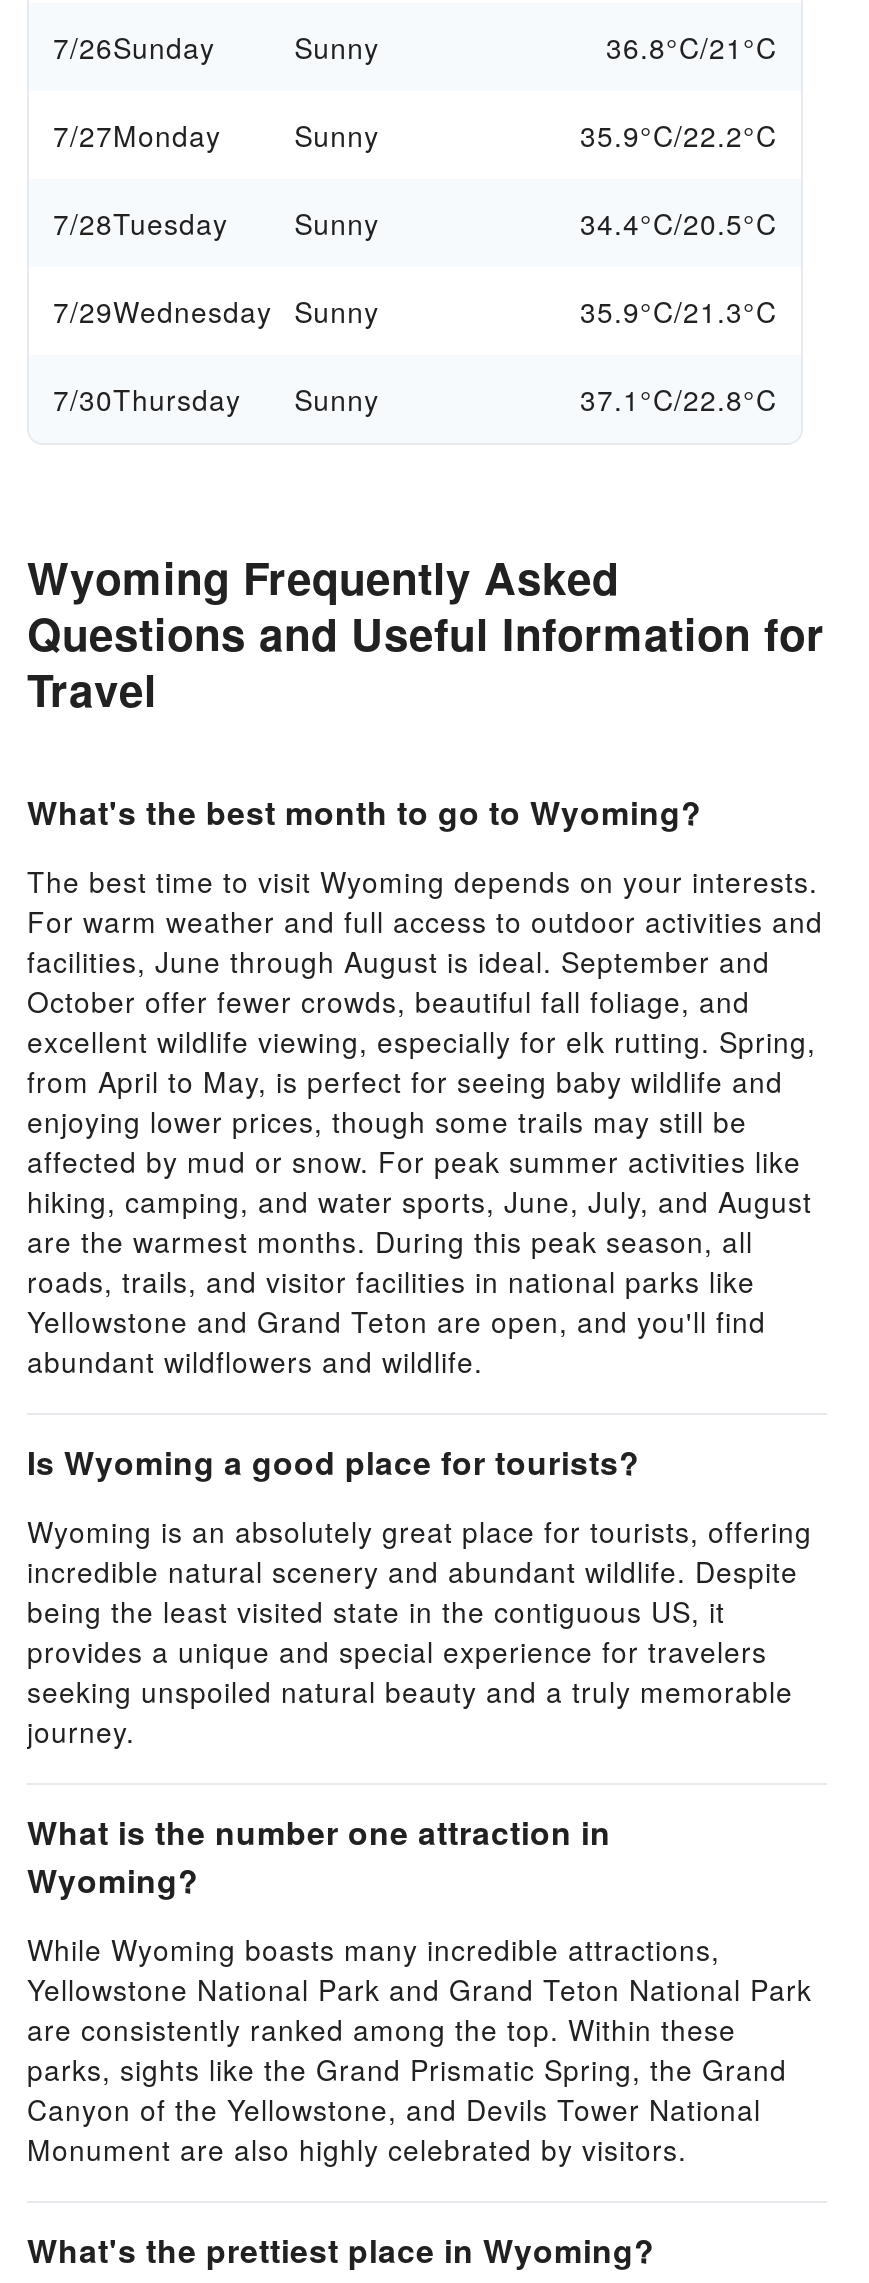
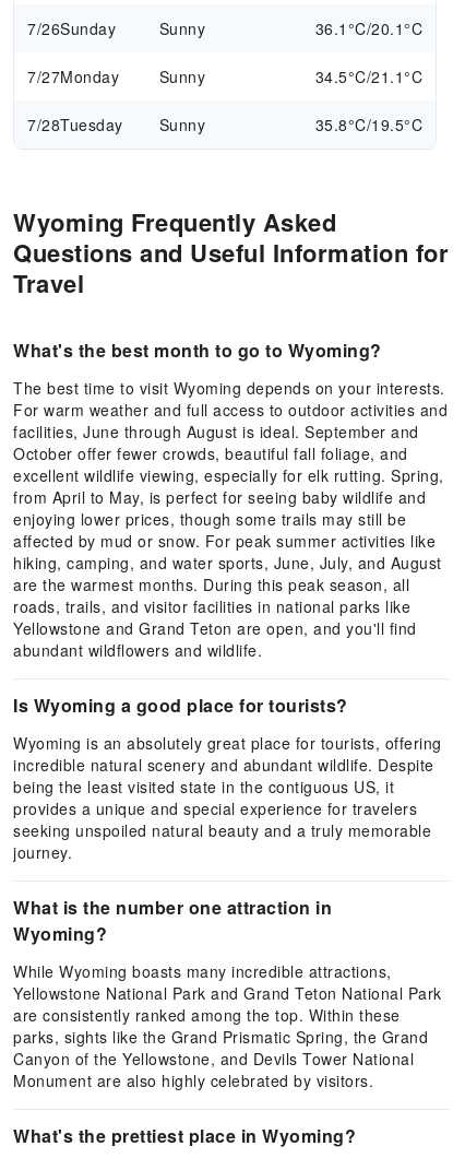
- 36.8°C/21°C
+ 36.1°C/20.1°C

- 35.9°C/22.2°C
+ 34.5°C/21.1°C

- 34.4°C/20.5°C
- 7/29Wednesday Sunny
- 35.9°C/21.3°C
- 7/30Thursday
- Sunny
- 37.1°C/22.8°C
+ 35.8°C/19.5°C
